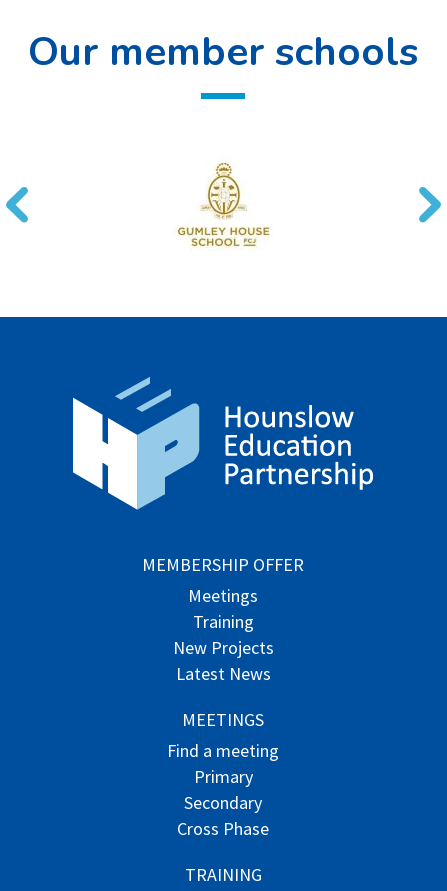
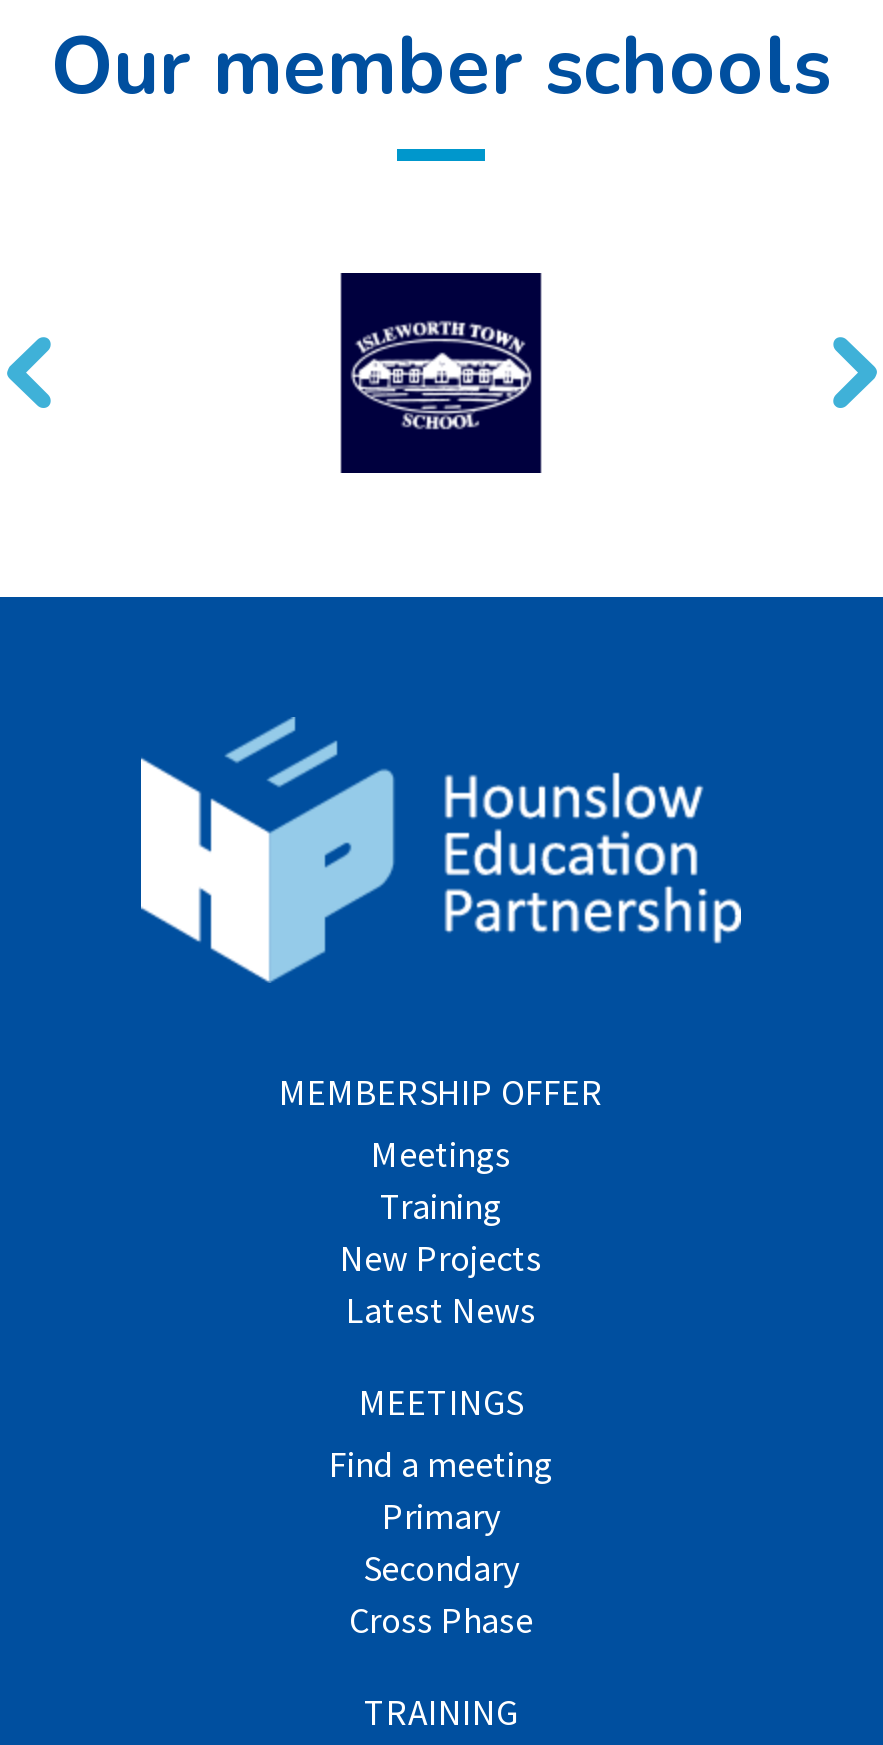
- [image]
+ [image]
